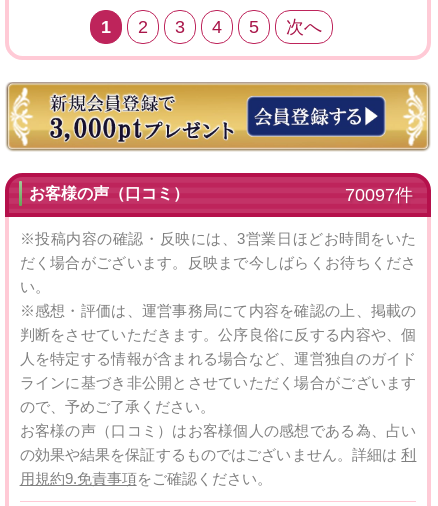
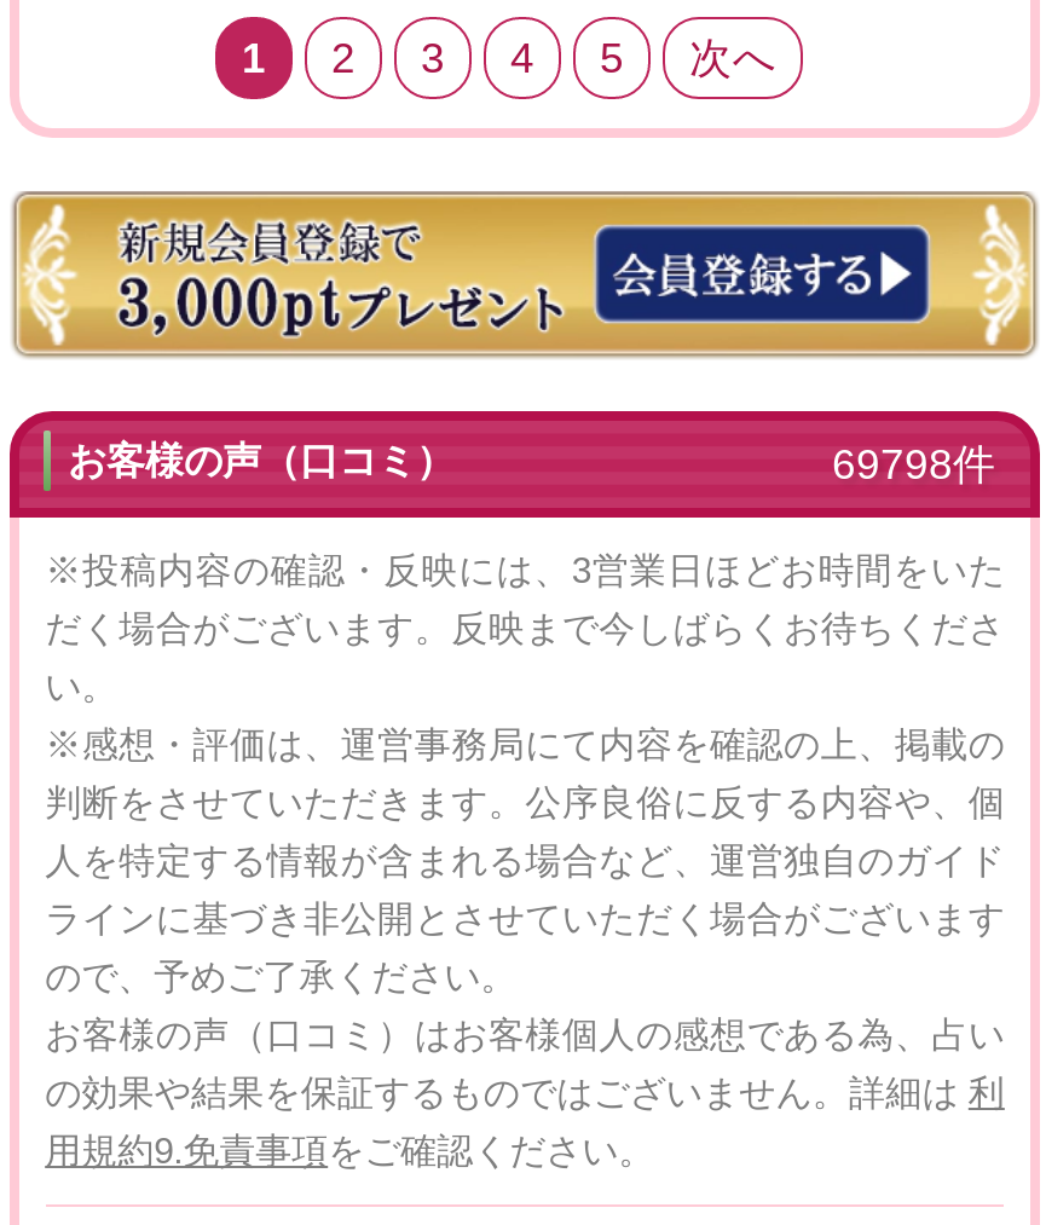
- 70097件
+ 69798件
